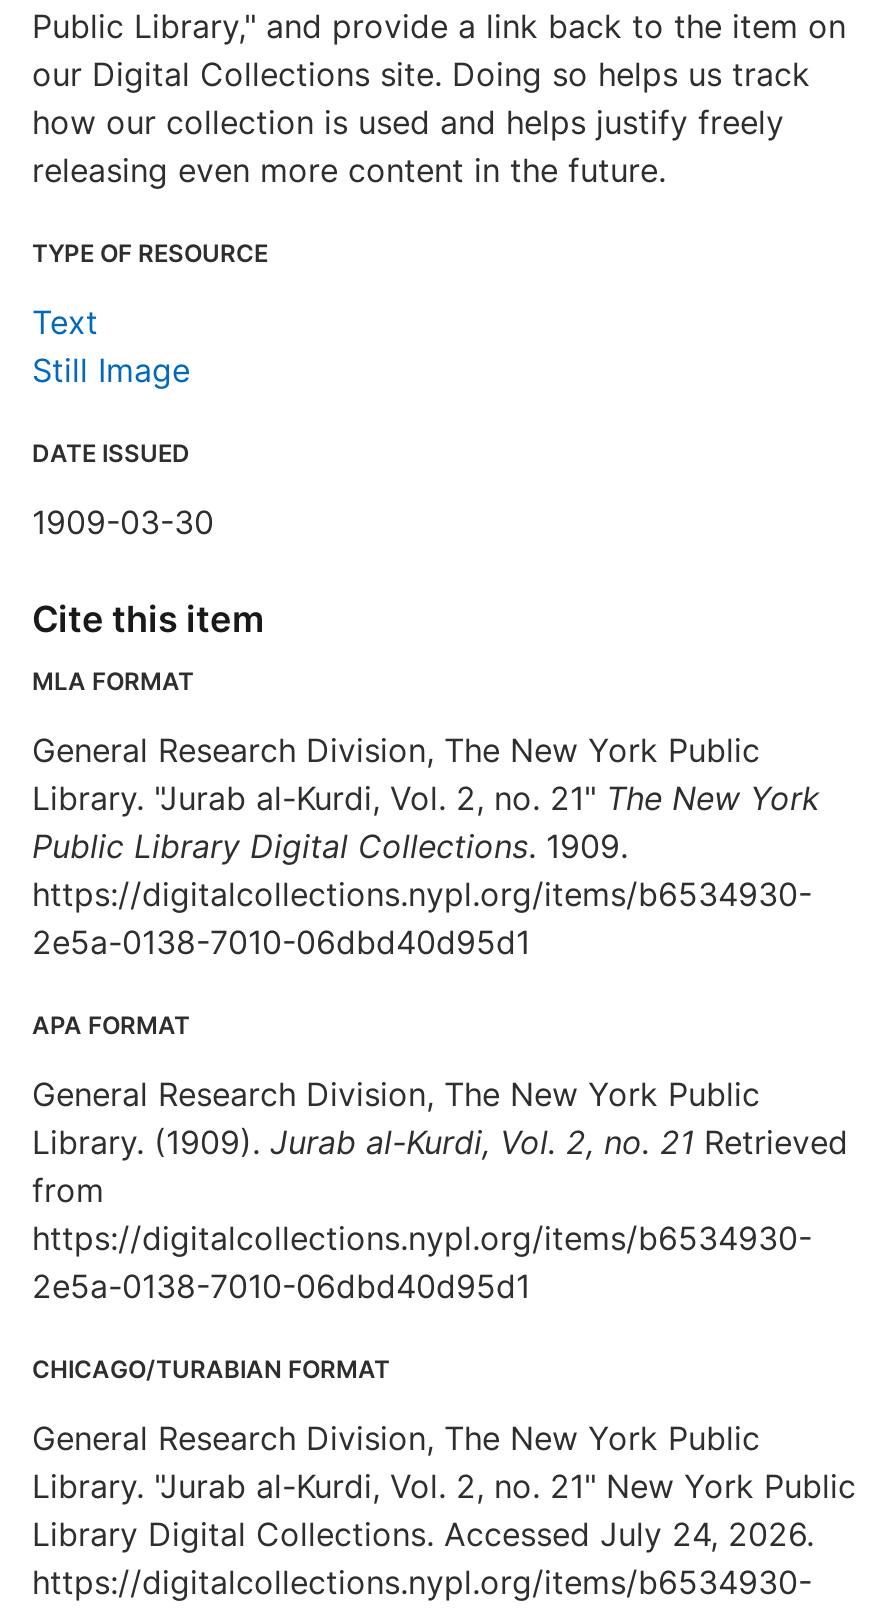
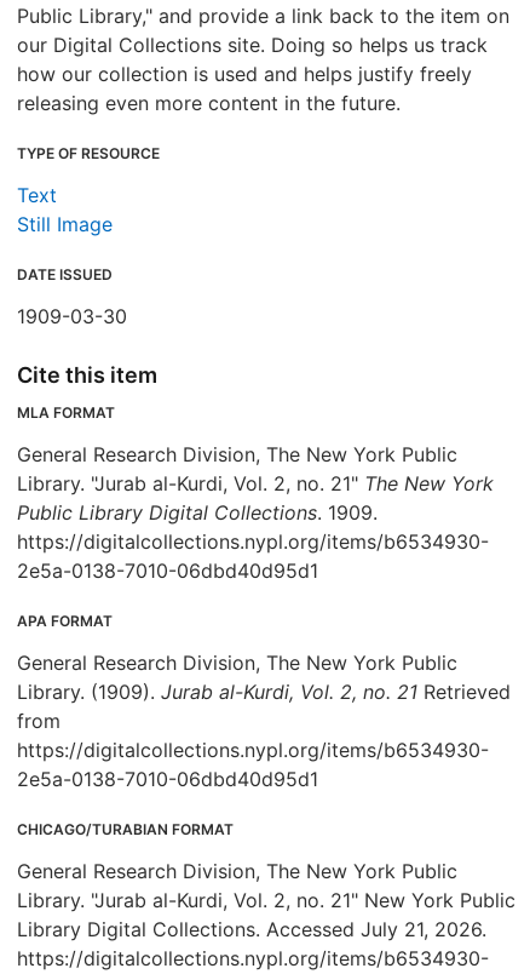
- Library Digital Collections. Accessed July 24, 2026.
+ Library Digital Collections. Accessed July 21, 2026.
